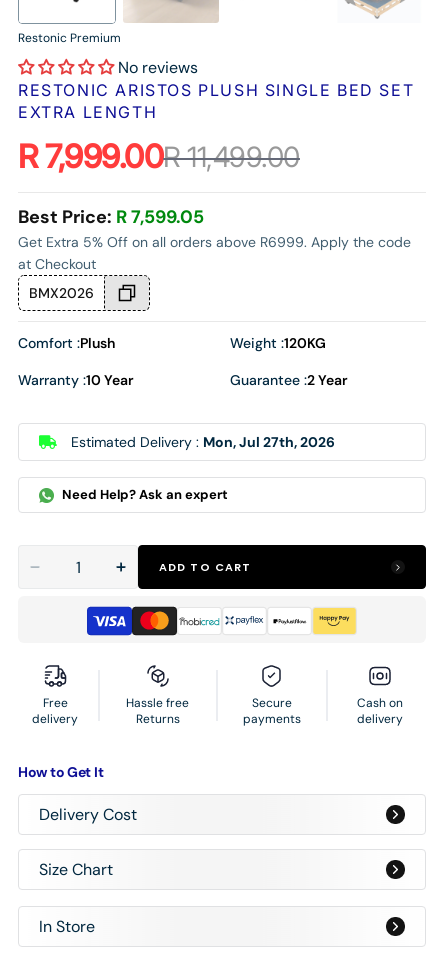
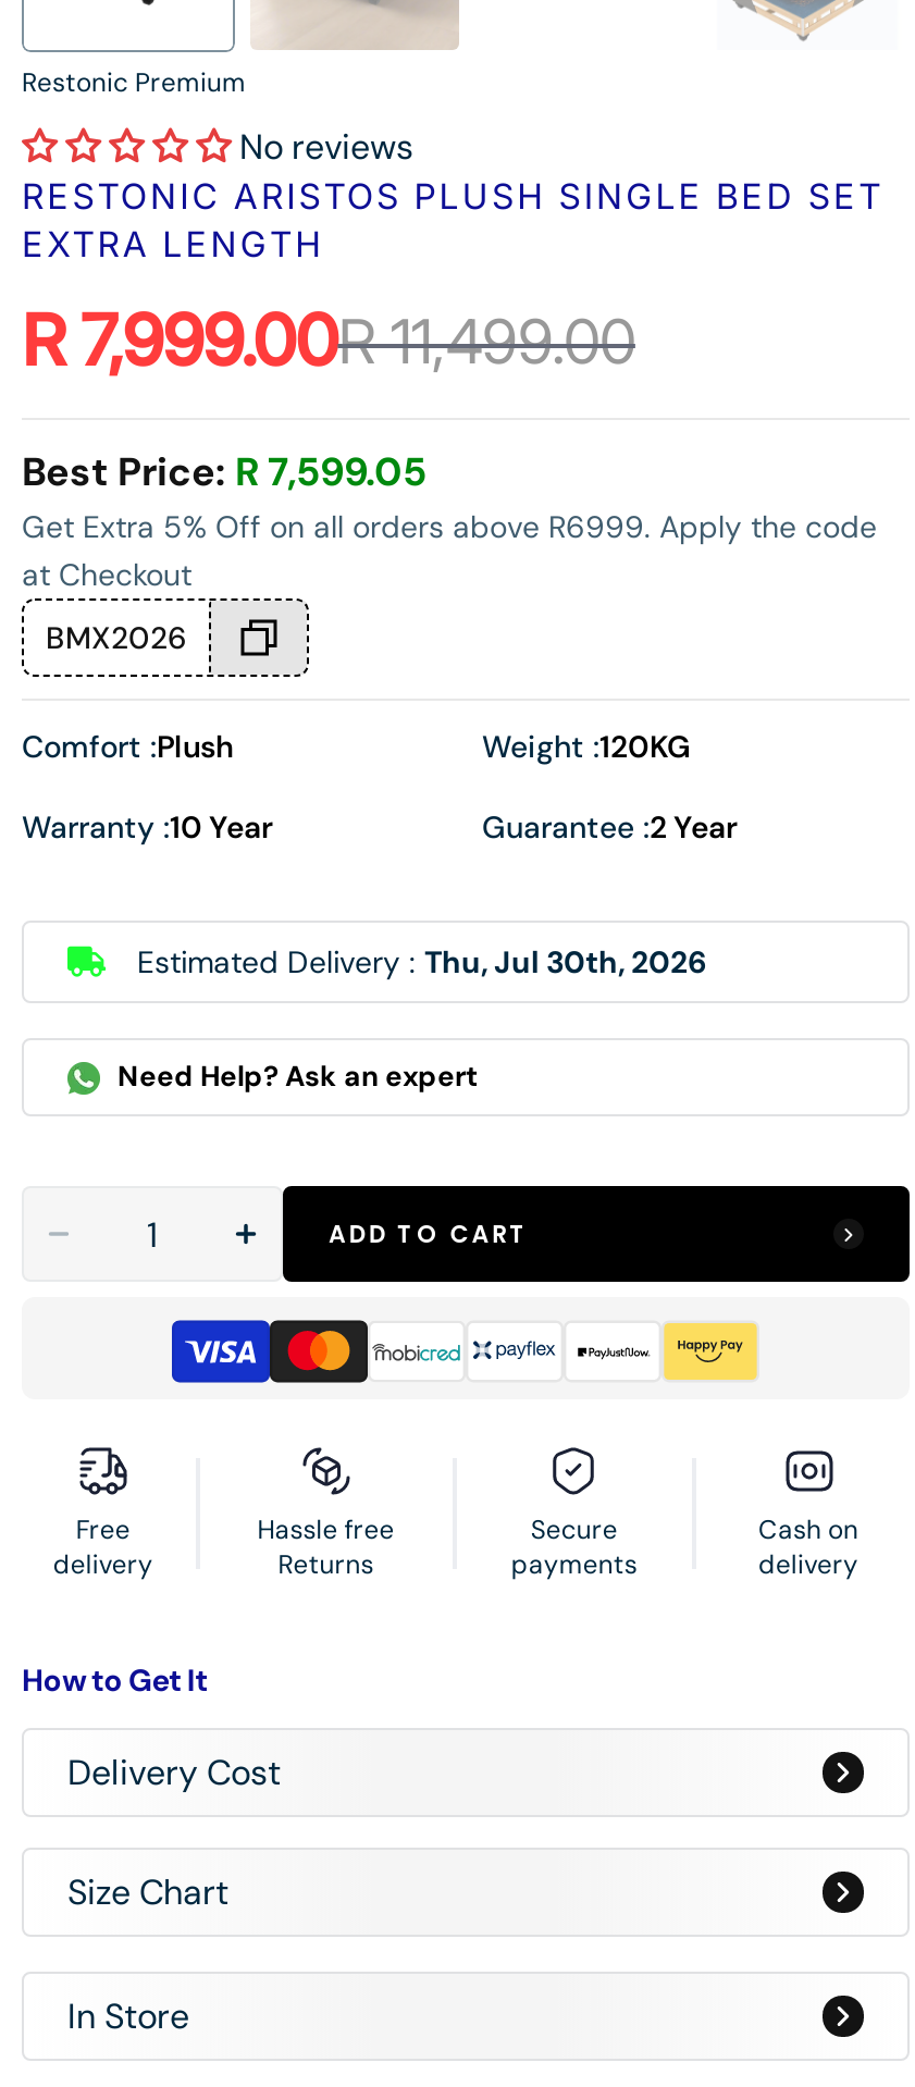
- Estimated Delivery : Mon, Jul 27th, 2026
+ Estimated Delivery : Thu, Jul 30th, 2026
